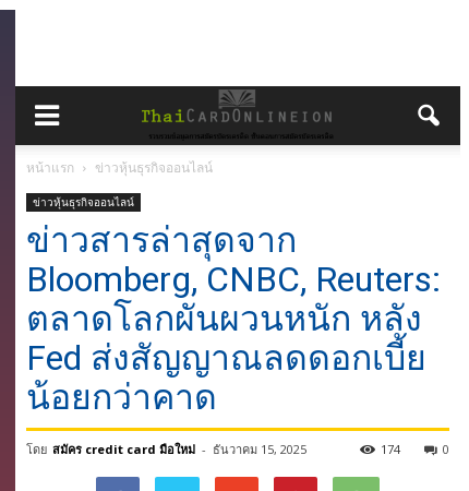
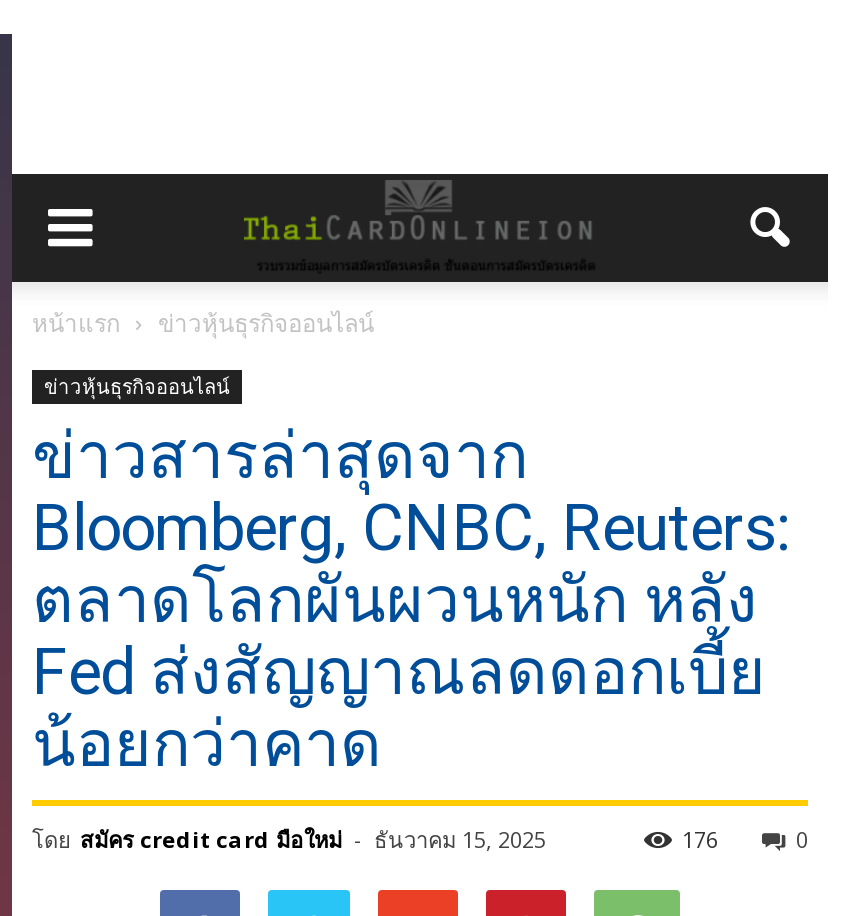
- 174
+ 176
